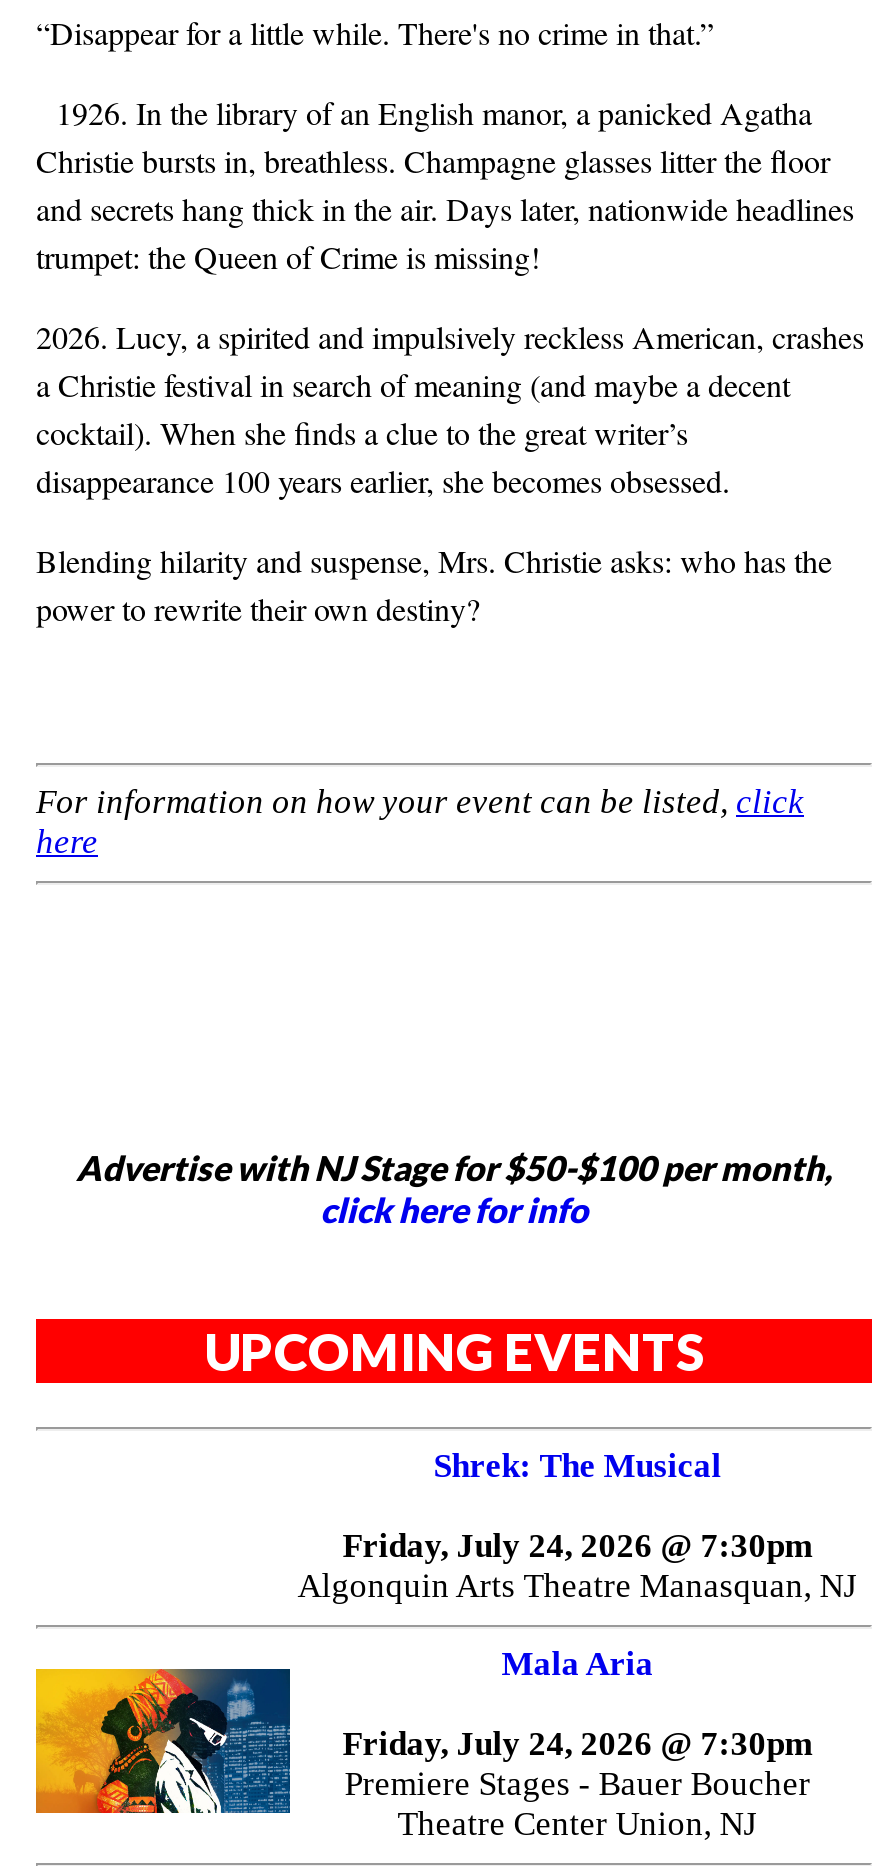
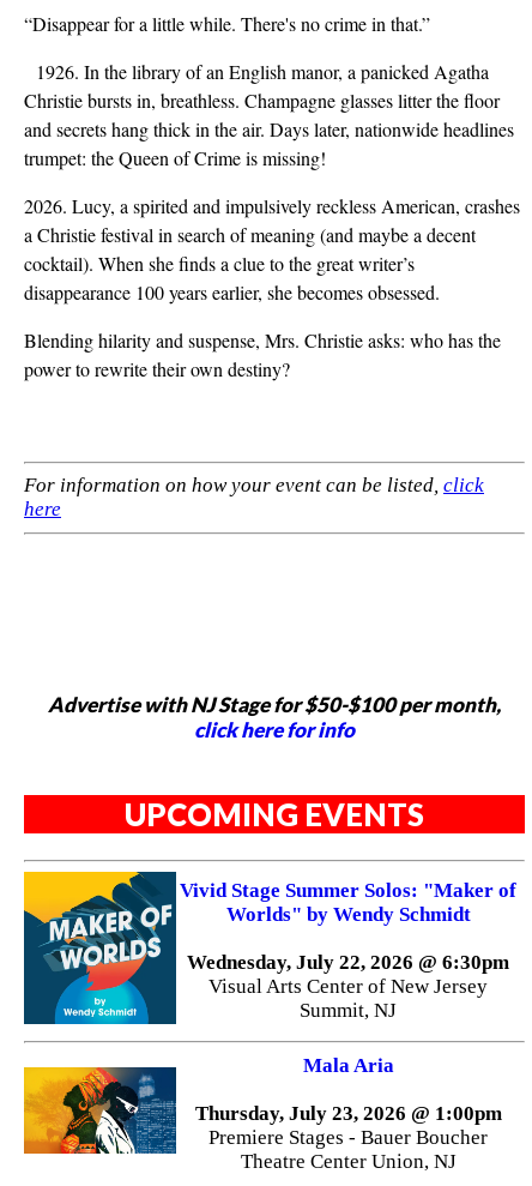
+ [image]

- Shrek: The Musical
+ Vivid Stage Summer Solos: "Maker of
+ Worlds" by Wendy Schmidt

- Friday, July 24, 2026 @ 7:30pm
- Algonquin Arts Theatre Manasquan, NJ
+ Wednesday, July 22, 2026 @ 6:30pm
+ Visual Arts Center of New Jersey
+ Summit, NJ

- Friday, July 24, 2026 @ 7:30pm
+ Thursday, July 23, 2026 @ 1:00pm
